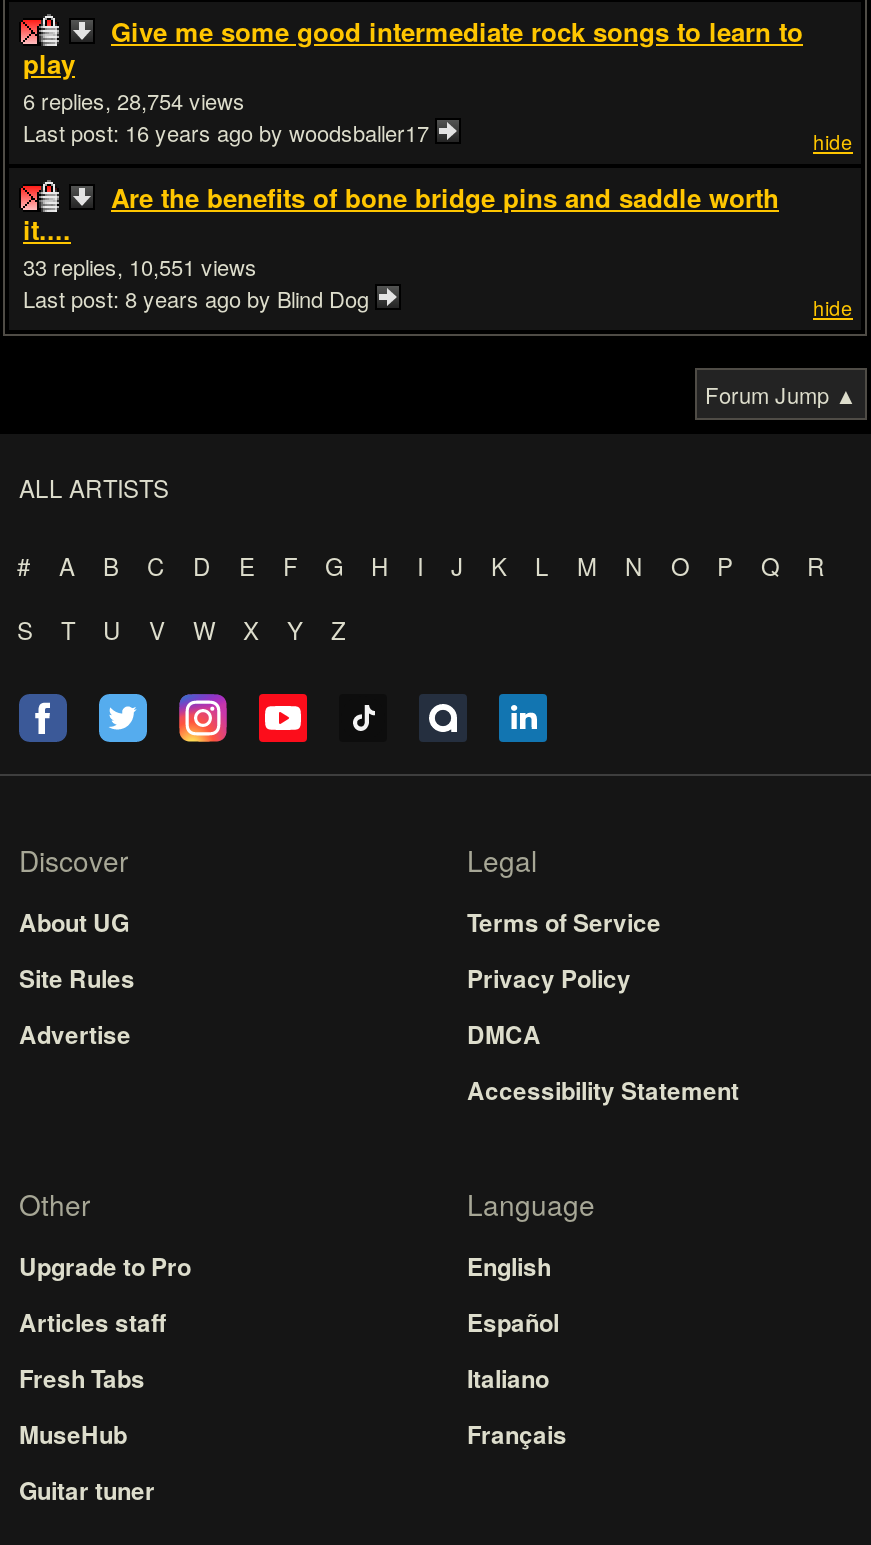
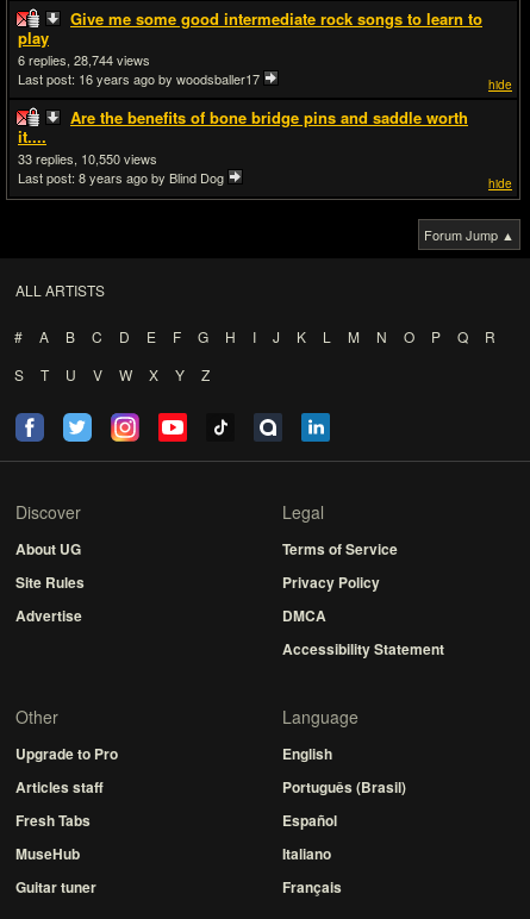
- 28,754
+ 28,744

- 10,551
+ 10,550

moved down: Español | Italiano | Français

+ Português (Brasil)
